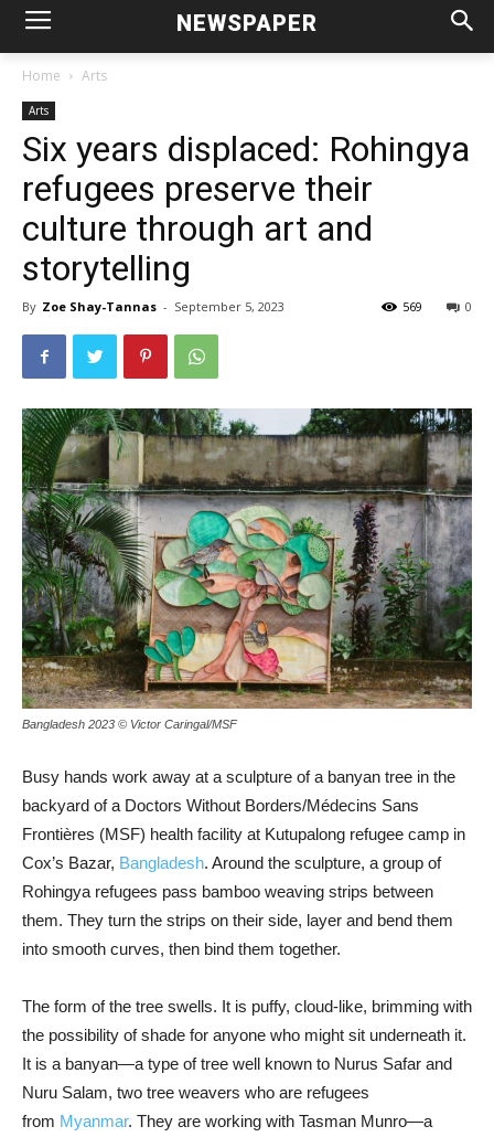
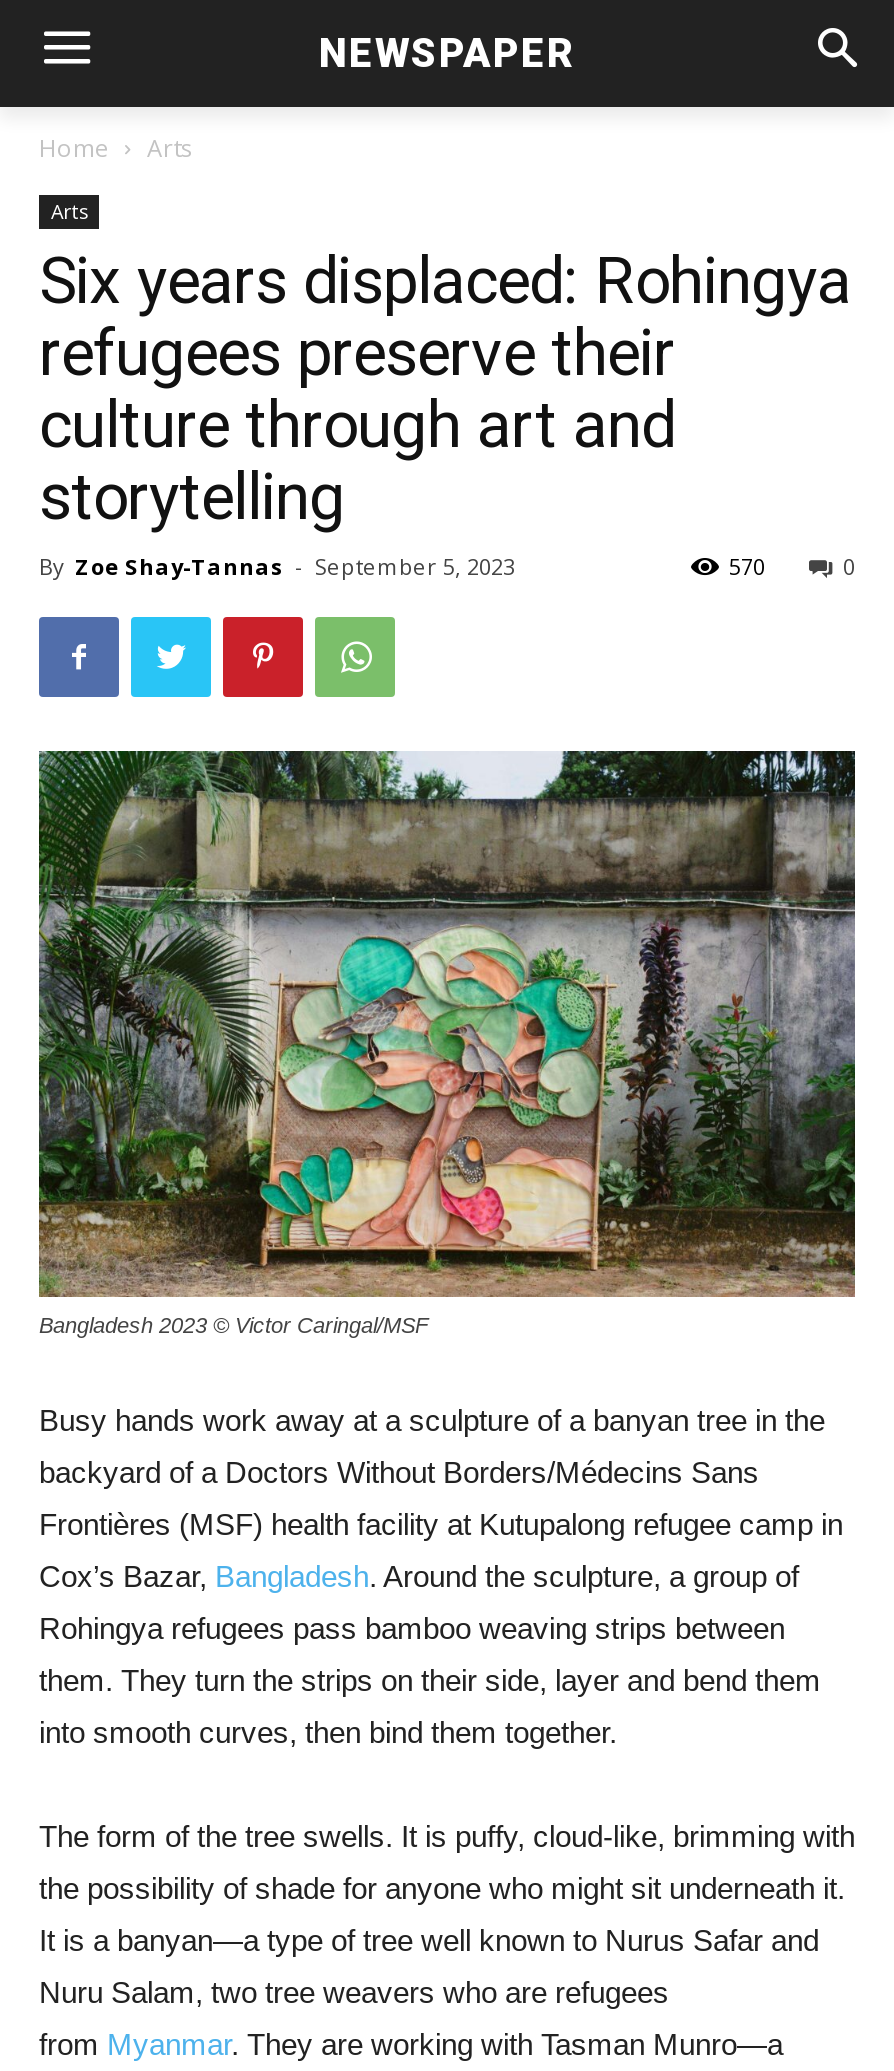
- 569
+ 570
